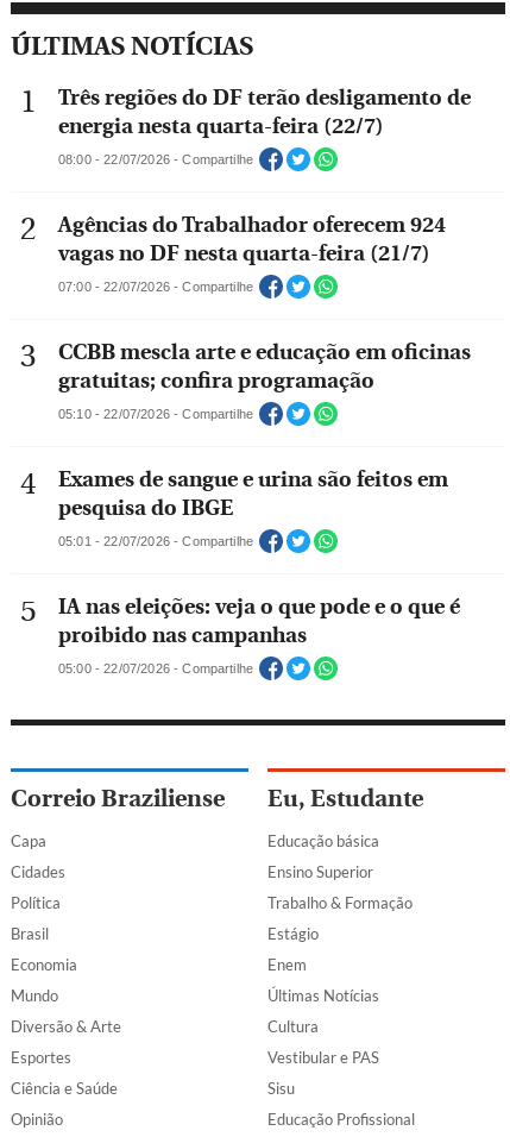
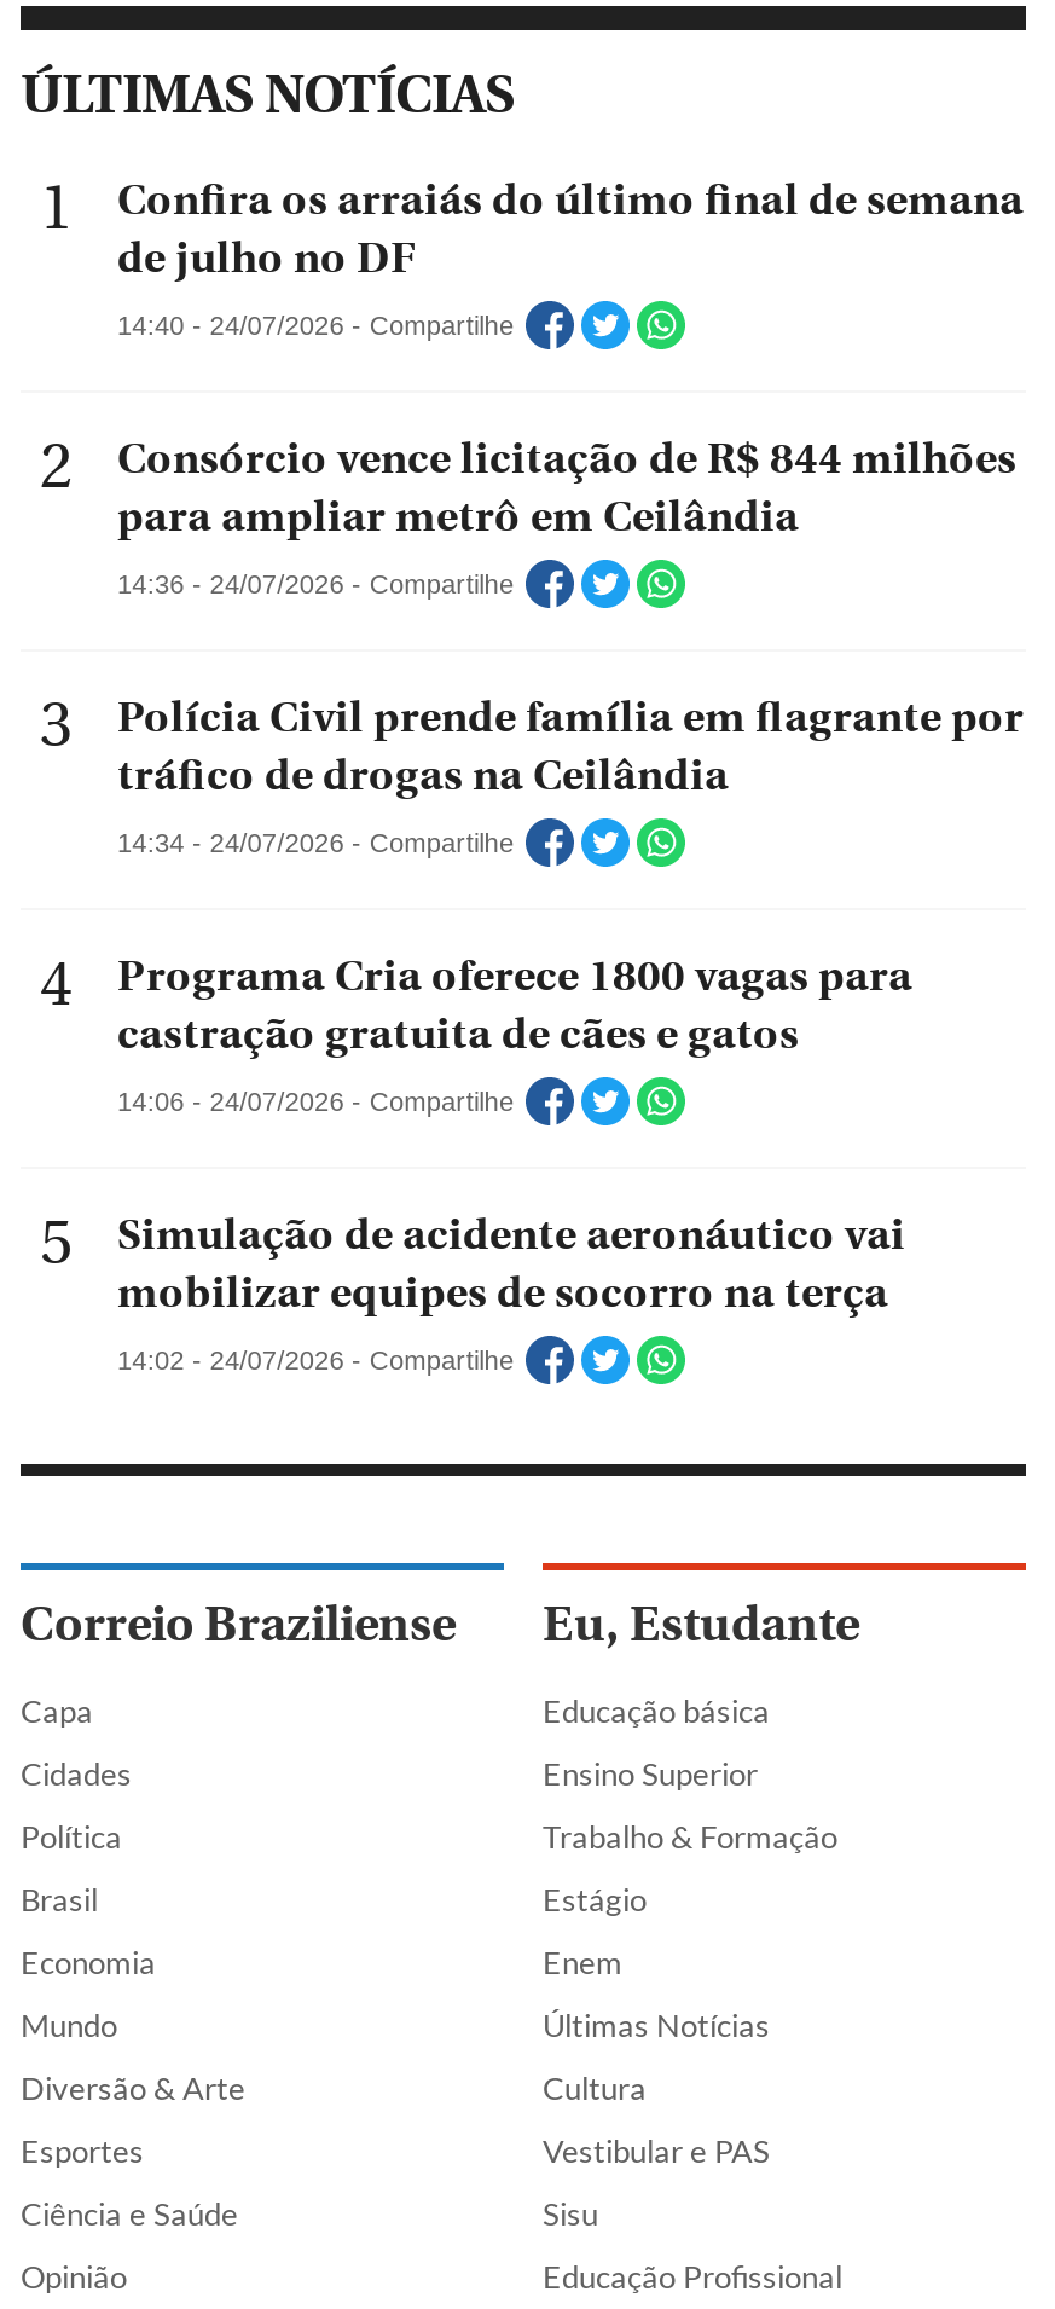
- Três regiões do DF terão desligamento de
- energia nesta quarta-feira (22/7)
+ Confira os arraiás do último final de semana
+ de julho no DF

- 08:00 - 22/07/2026 - Compartilhe
+ 14:40 - 24/07/2026 - Compartilhe

- Agências do Trabalhador oferecem 924
- vagas no DF nesta quarta-feira (21/7)
+ Consórcio vence licitação de R$ 844 milhões
+ para ampliar metrô em Ceilândia

- 07:00 - 22/07/2026 - Compartilhe
+ 14:36 - 24/07/2026 - Compartilhe

- CCBB mescla arte e educação em oficinas
- gratuitas; confira programação
+ Polícia Civil prende família em flagrante por
+ tráfico de drogas na Ceilândia

- 05:10 - 22/07/2026 - Compartilhe
+ 14:34 - 24/07/2026 - Compartilhe

- Exames de sangue e urina são feitos em
- pesquisa do IBGE
+ Programa Cria oferece 1800 vagas para
+ castração gratuita de cães e gatos

- 05:01 - 22/07/2026 - Compartilhe
+ 14:06 - 24/07/2026 - Compartilhe

- IA nas eleições: veja o que pode e o que é
- proibido nas campanhas
+ Simulação de acidente aeronáutico vai
+ mobilizar equipes de socorro na terça

- 05:00 - 22/07/2026 - Compartilhe
+ 14:02 - 24/07/2026 - Compartilhe
